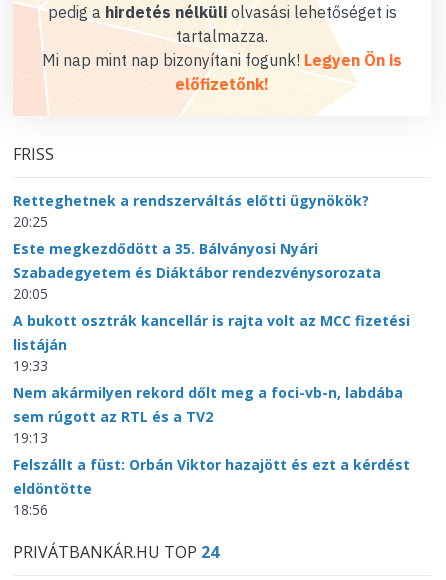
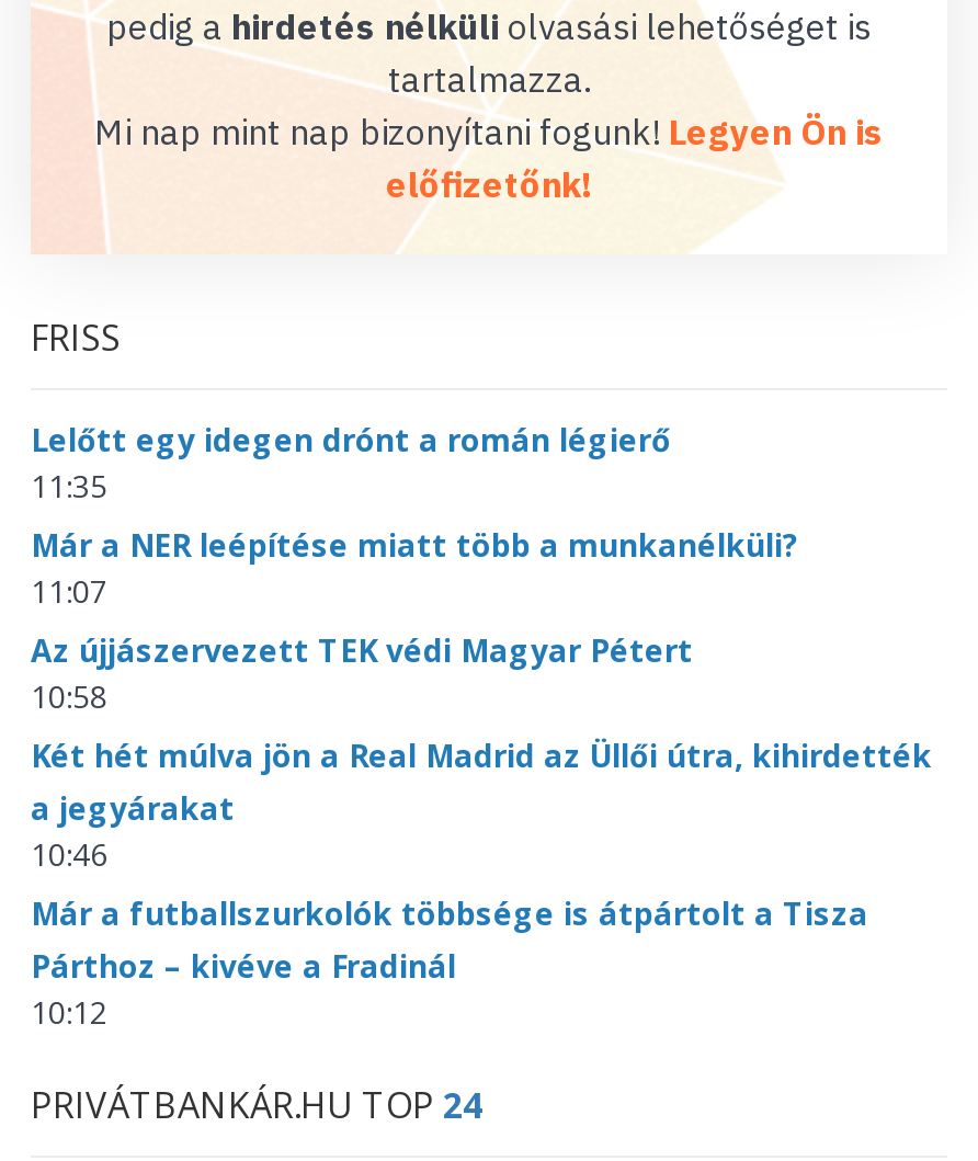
- Retteghetnek a rendszerváltás előtti ügynökök?
- 20:25
- Este megkezdődött a 35. Bálványosi Nyári
- Szabadegyetem és Diáktábor rendezvénysorozata
- 20:05
- A bukott osztrák kancellár is rajta volt az MCC fizetési
- listáján
- 19:33
- Nem akármilyen rekord dőlt meg a foci-vb-n, labdába
- sem rúgott az RTL és a TV2
- 19:13
- Felszállt a füst: Orbán Viktor hazajött és ezt a kérdést
- eldöntötte
- 18:56
+ Lelőtt egy idegen drónt a román légierő
+ 11:35
+ Már a NER leépítése miatt több a munkanélküli?
+ 11:07
+ Az újjászervezett TEK védi Magyar Pétert
+ 10:58
+ Két hét múlva jön a Real Madrid az Üllői útra, kihirdették
+ a jegyárakat
+ 10:46
+ Már a futballszurkolók többsége is átpártolt a Tisza
+ Párthoz – kivéve a Fradinál
+ 10:12
